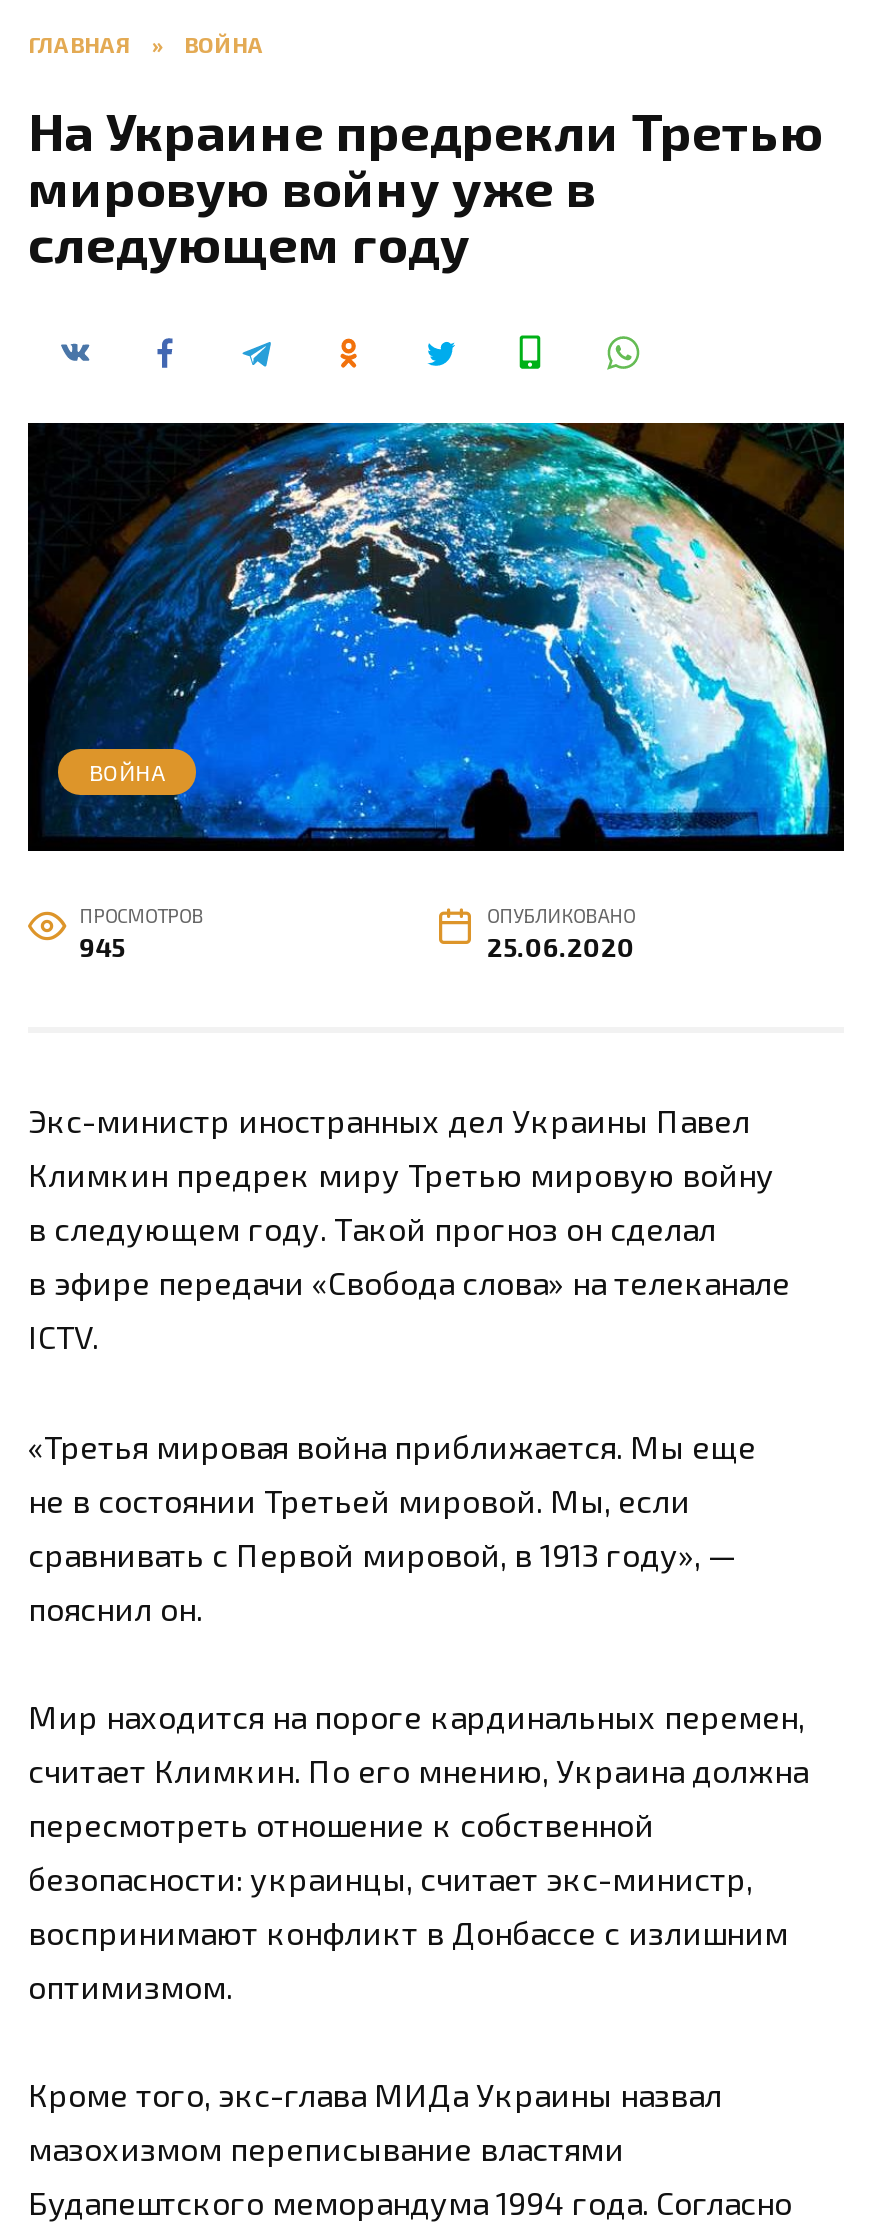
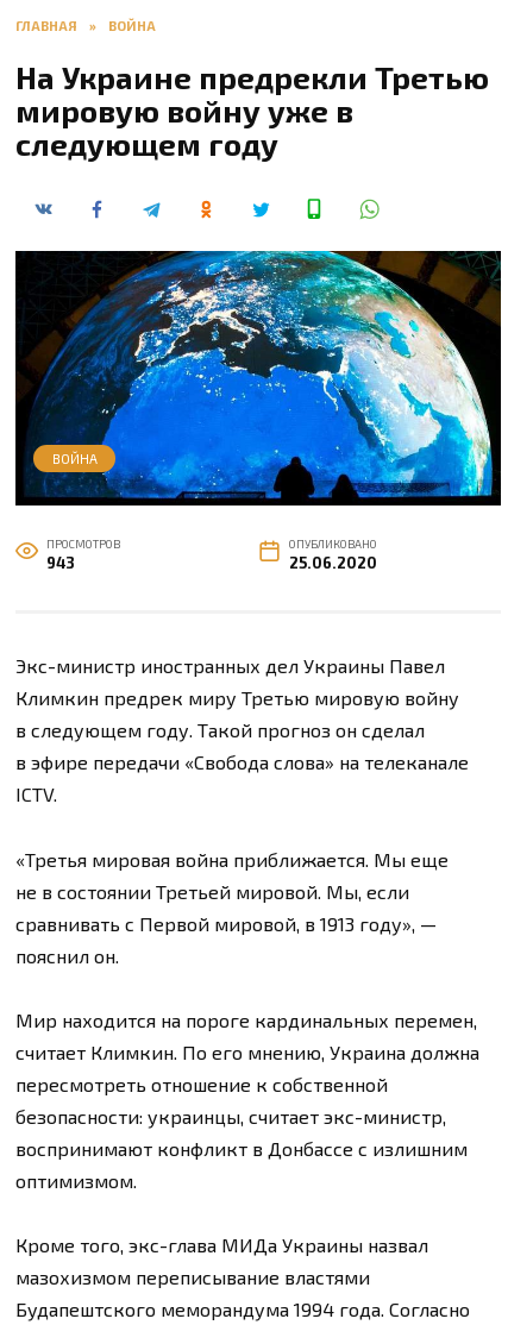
- 945
+ 943
